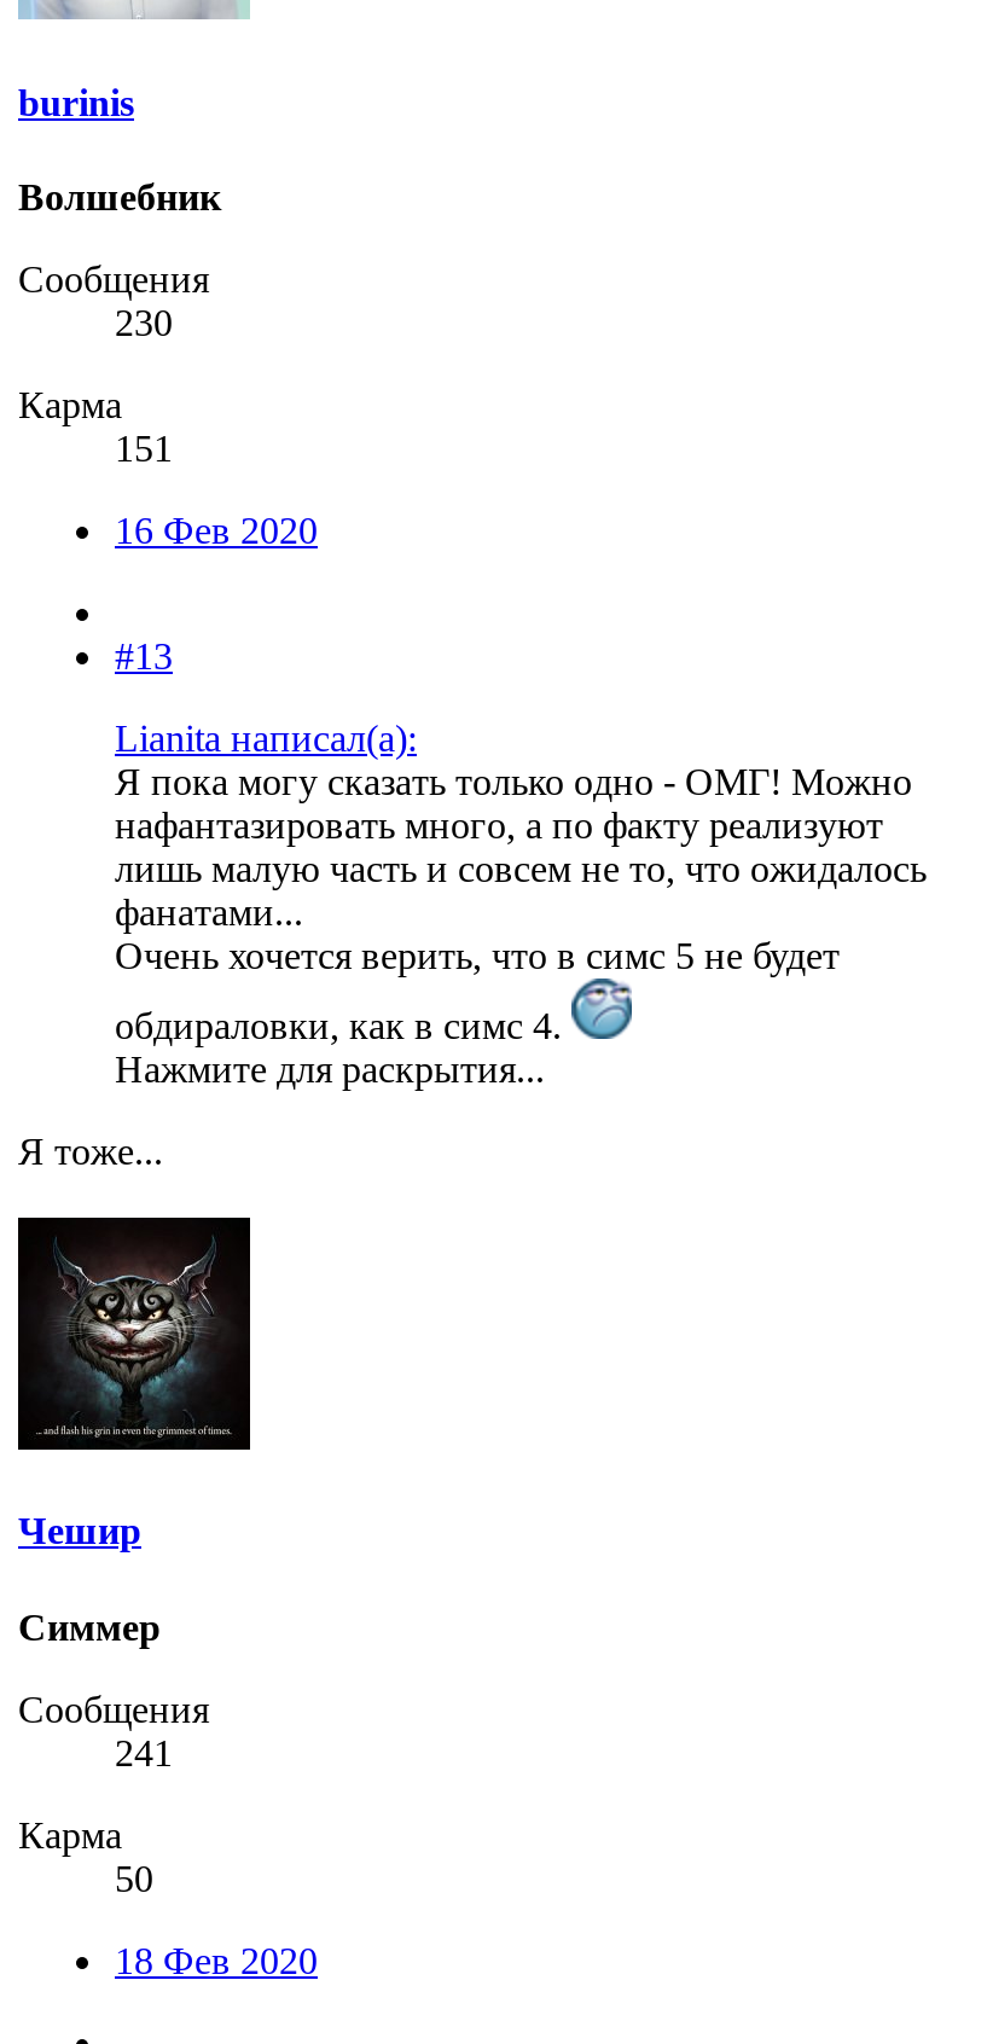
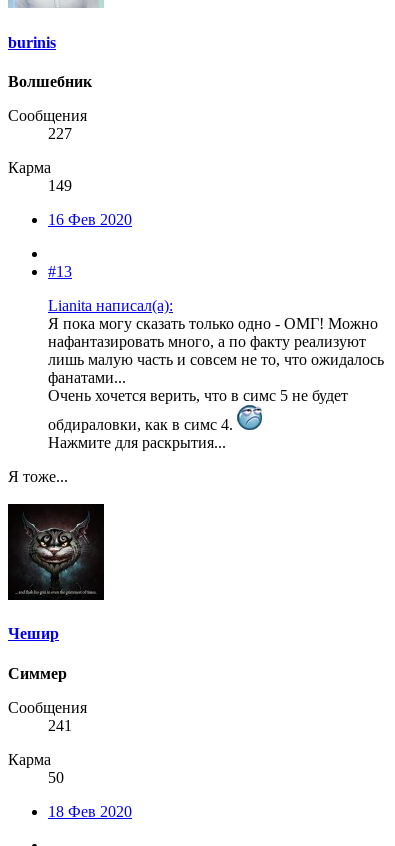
- 230
+ 227

- 151
+ 149
